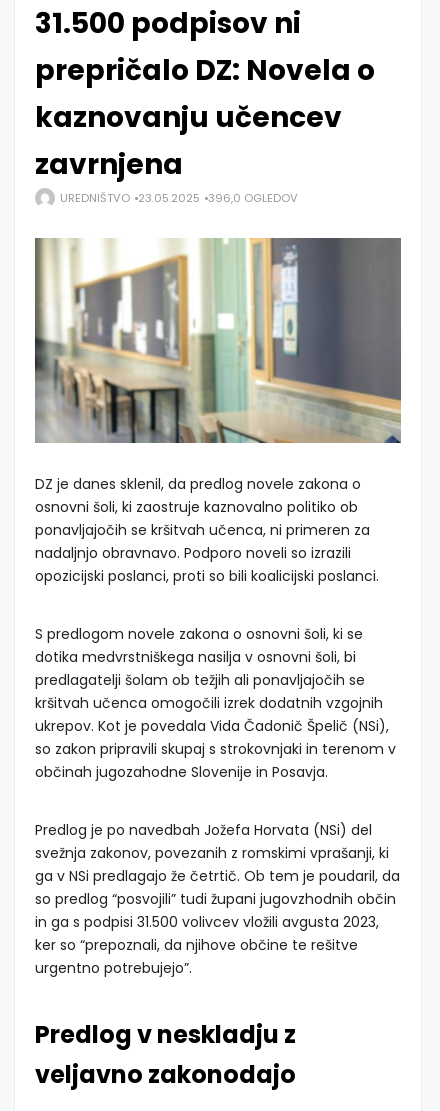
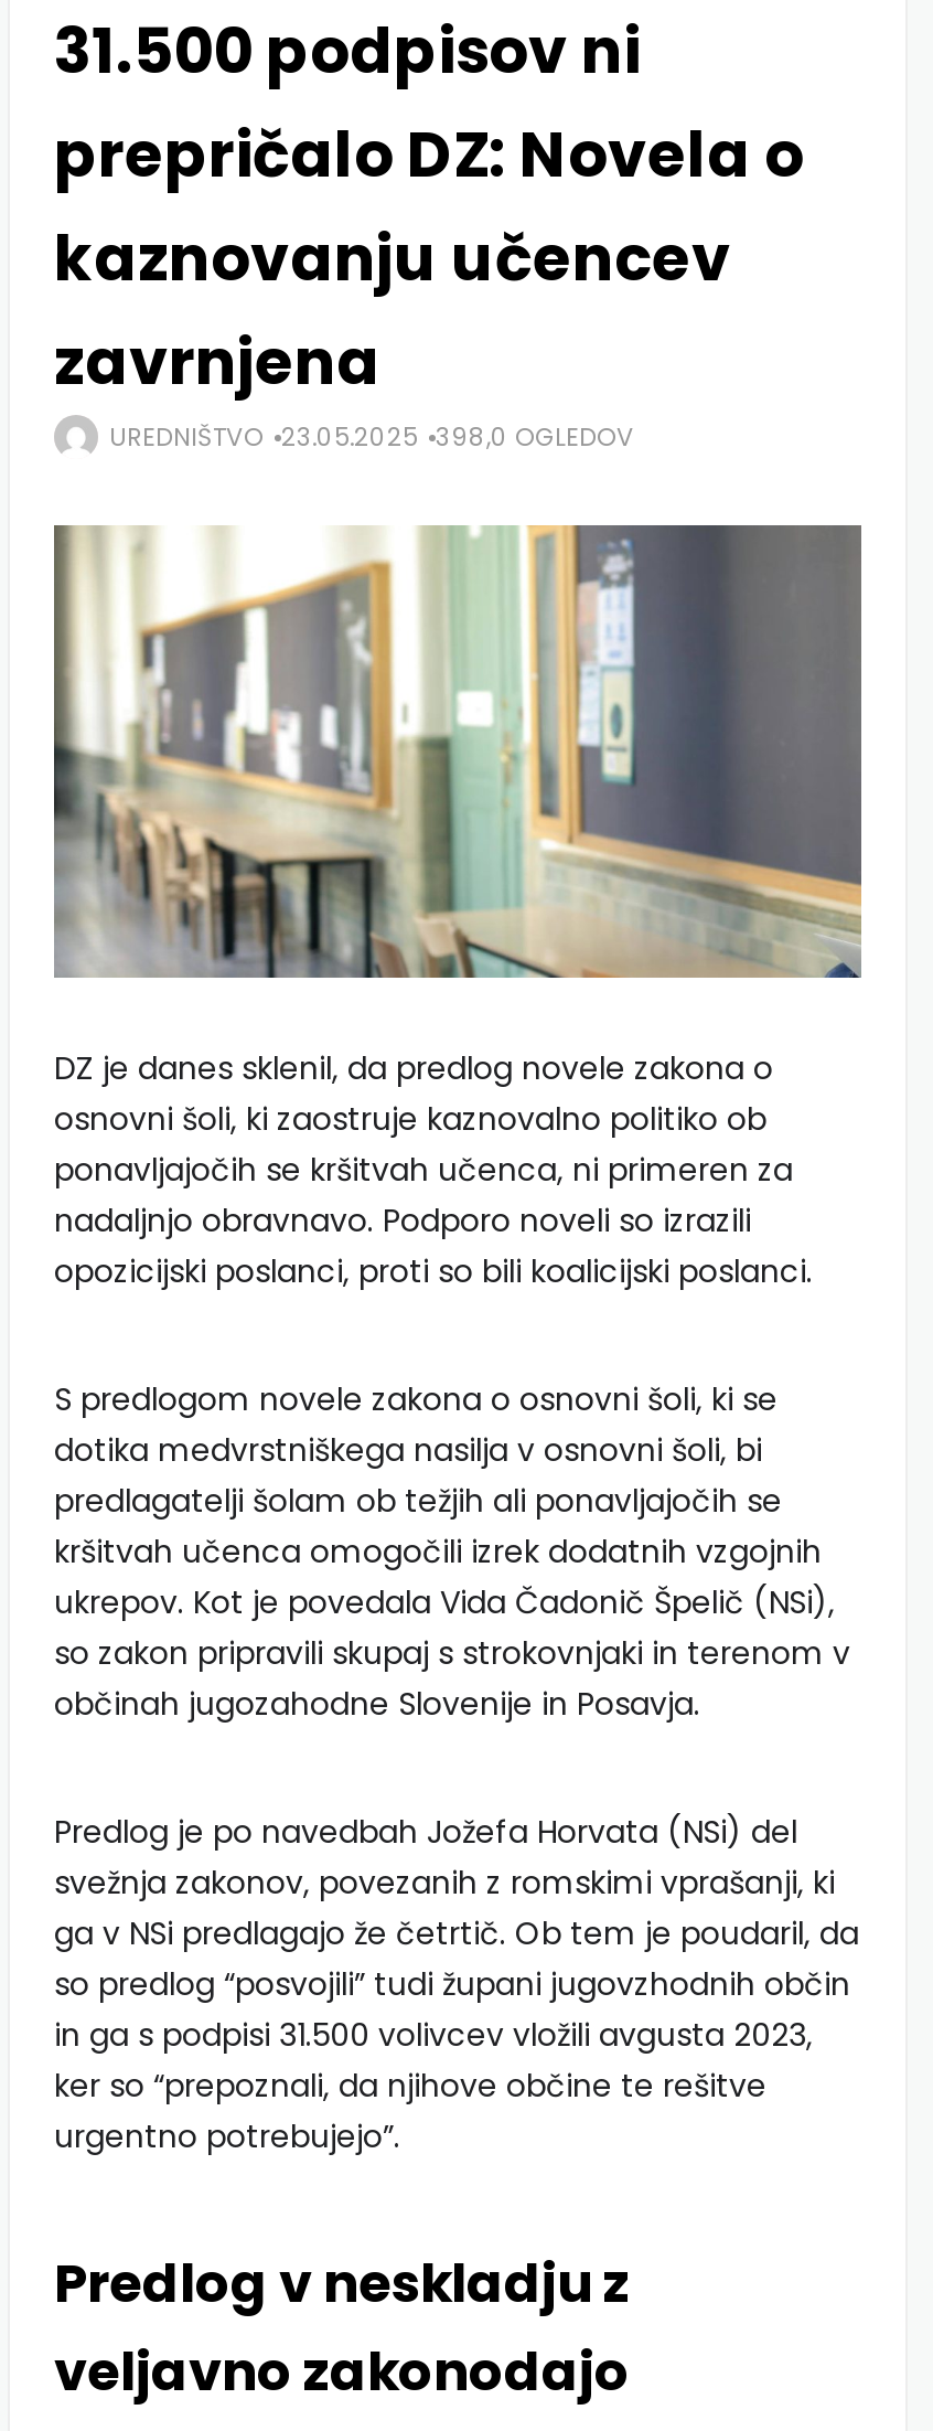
- UREDNIŠTVO 23.05.2025 396,0 OGLEDOV
+ UREDNIŠTVO 23.05.2025 398,0 OGLEDOV
